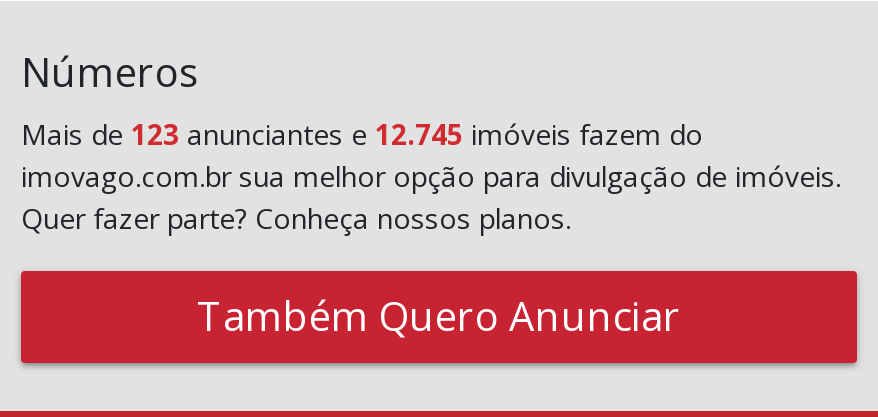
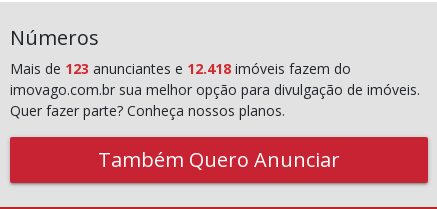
- Mais de 123 anunciantes e 12.745 imóveis fazem do
+ Mais de 123 anunciantes e 12.418 imóveis fazem do
